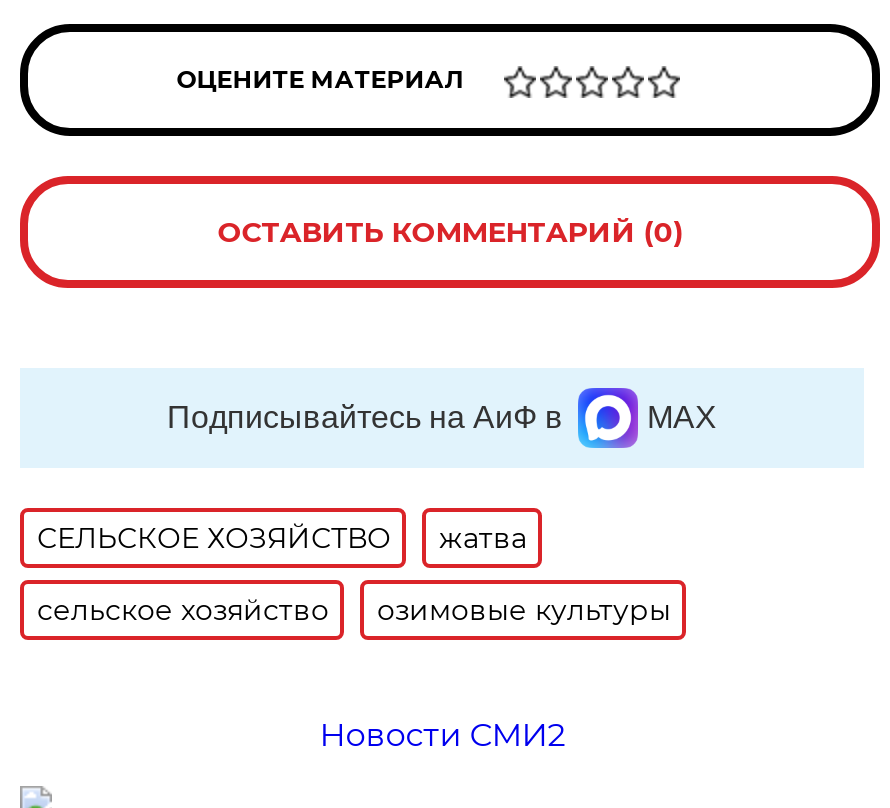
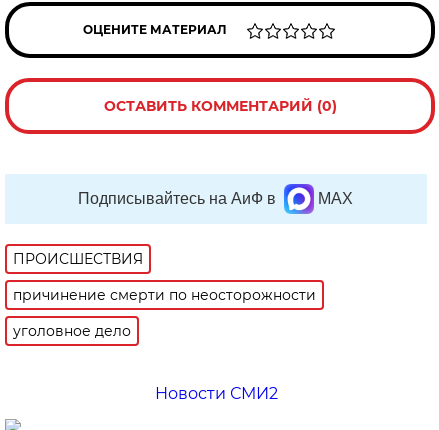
- СЕЛЬСКОЕ ХОЗЯЙСТВО
- жатва
- сельское хозяйство
- озимовые культуры
+ ПРОИСШЕСТВИЯ
+ причинение смерти по неосторожности
+ уголовное дело
